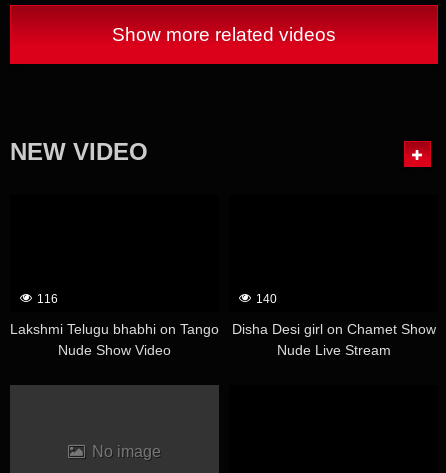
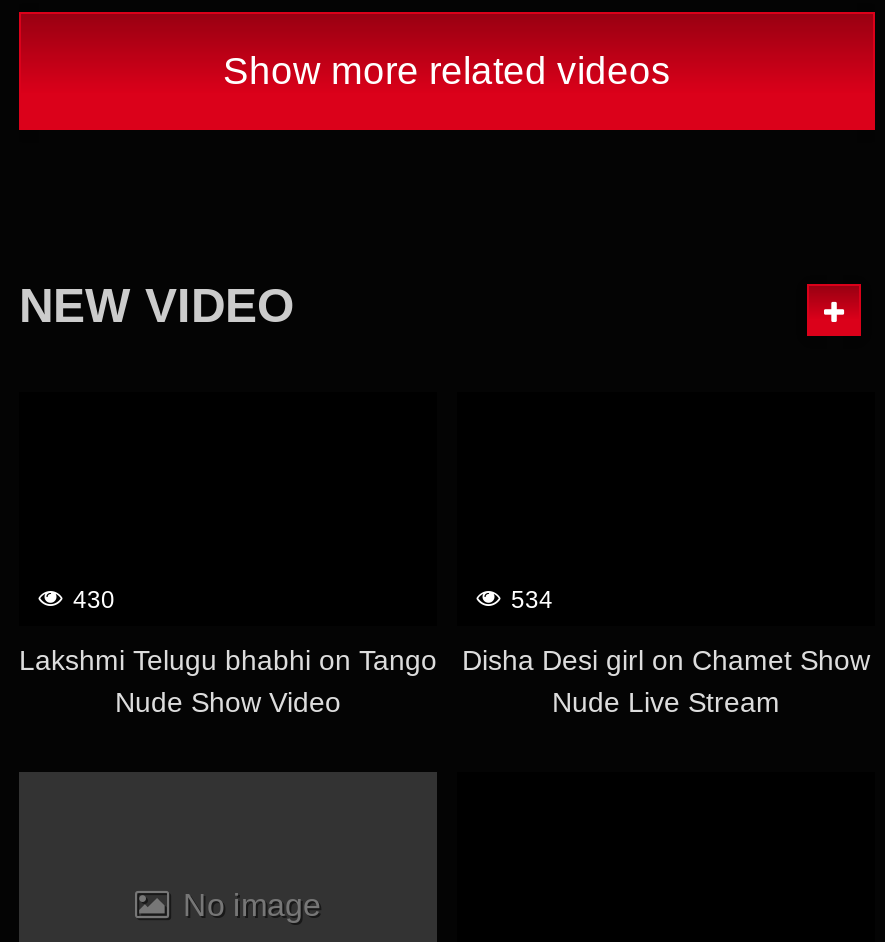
- 116
+ 430

- 140
+ 534
